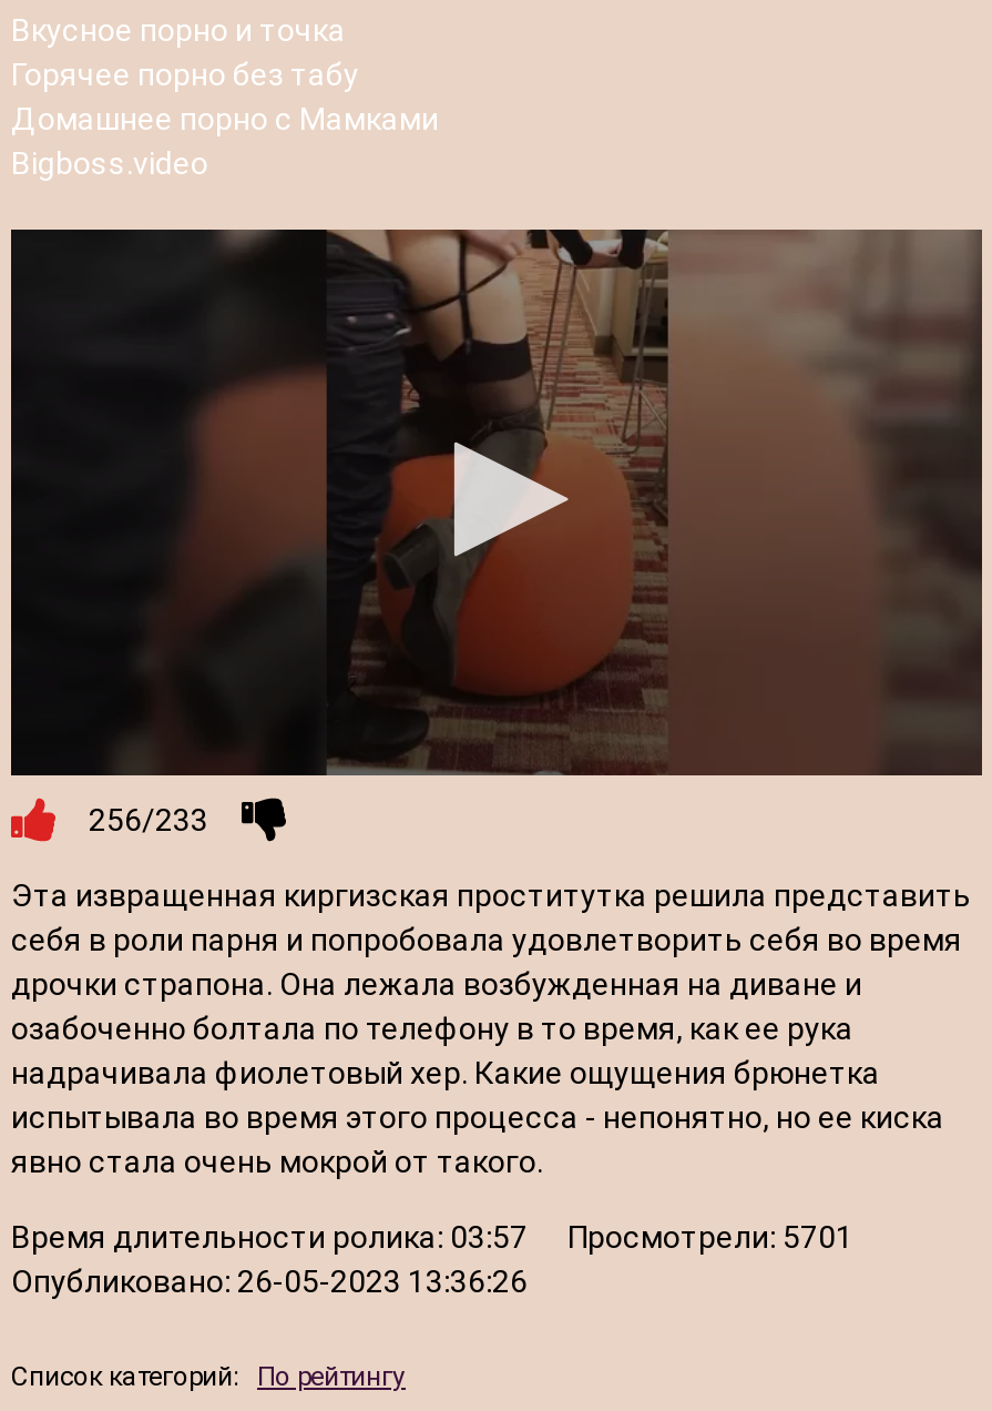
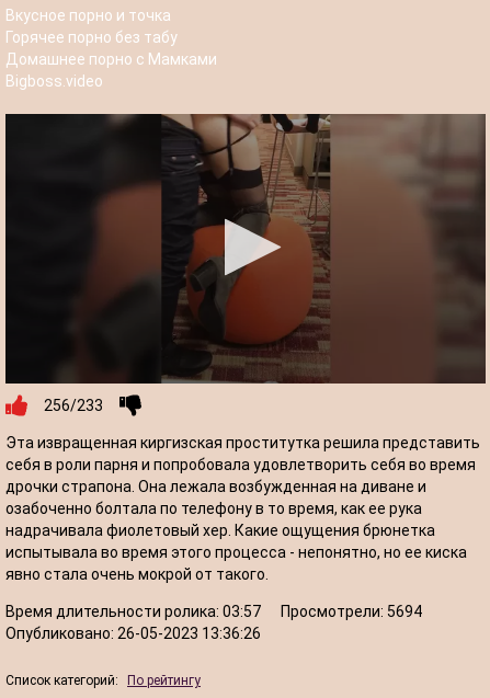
- Время длительности ролика: 03:57 Просмотрели: 5701
+ Время длительности ролика: 03:57 Просмотрели: 5694
